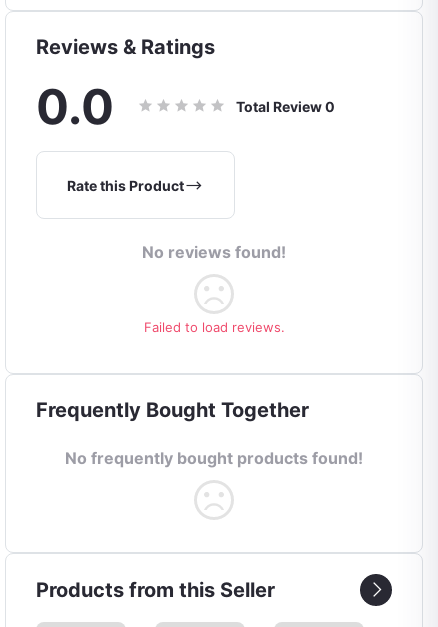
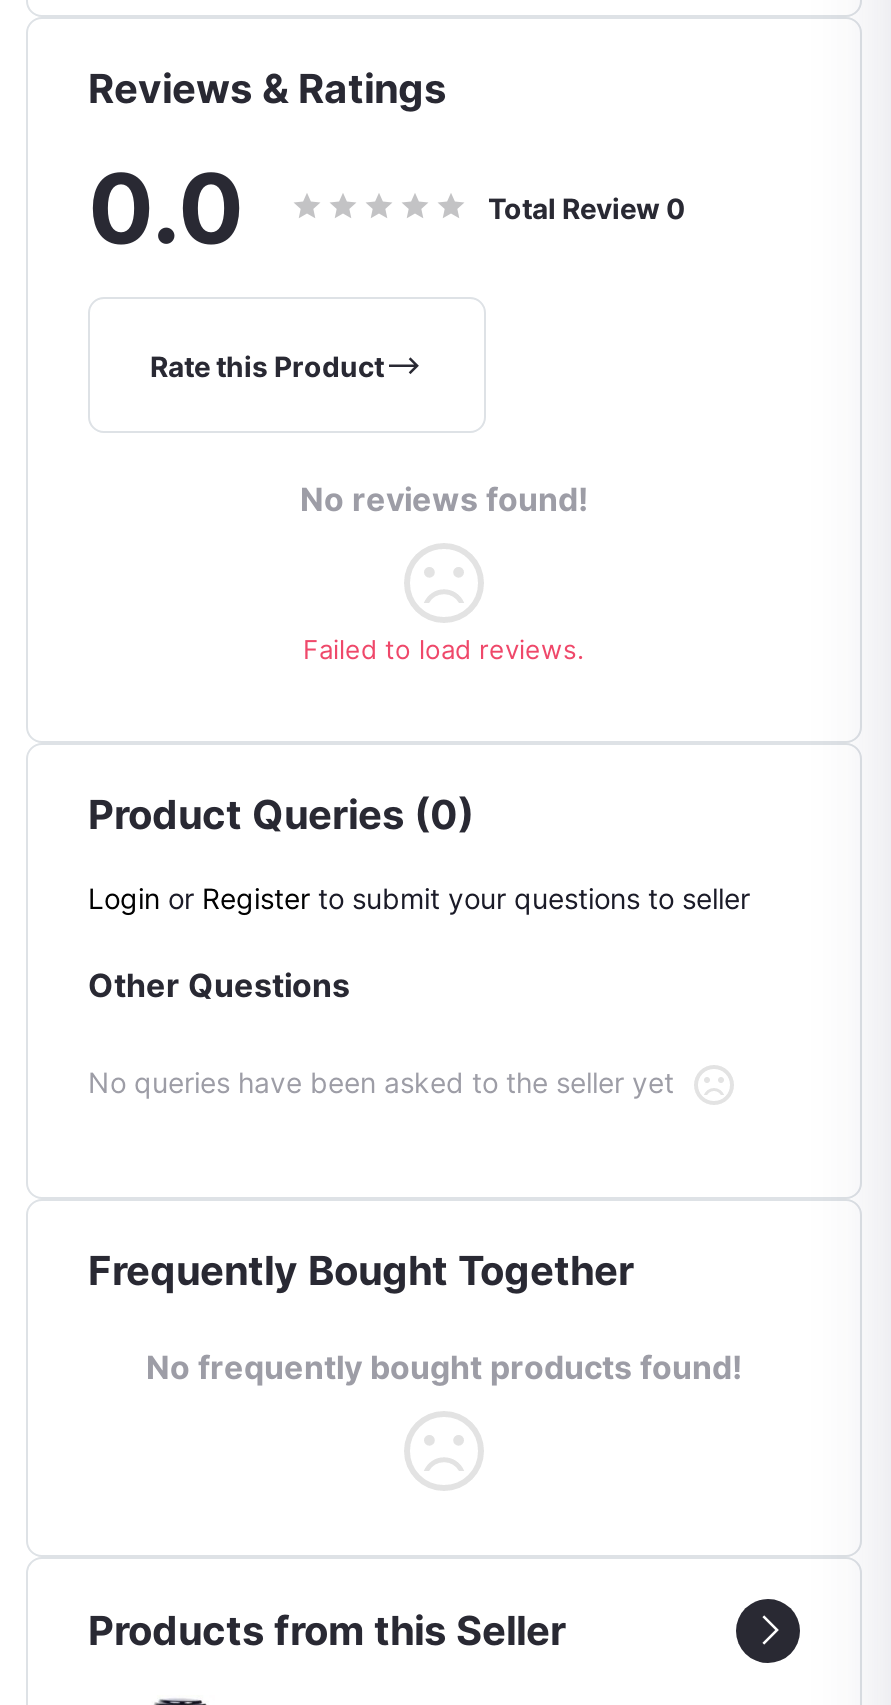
+ Product Queries (0)
+ Login or Register to submit your questions to seller
+ Other Questions
+ No queries have been asked to the seller yet
